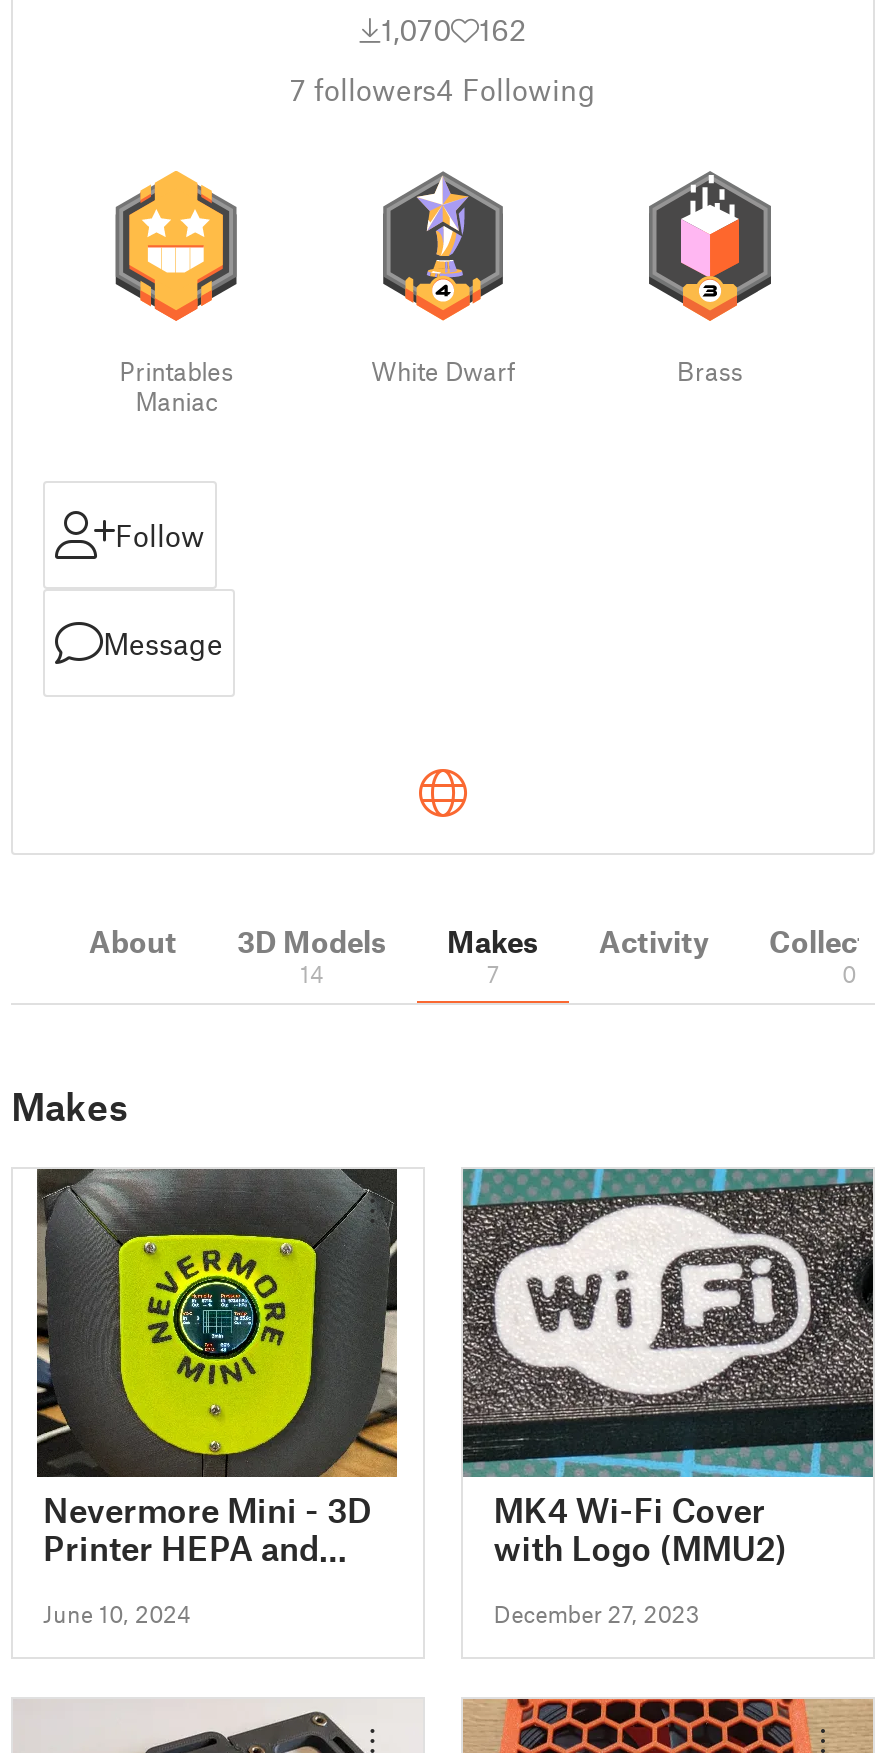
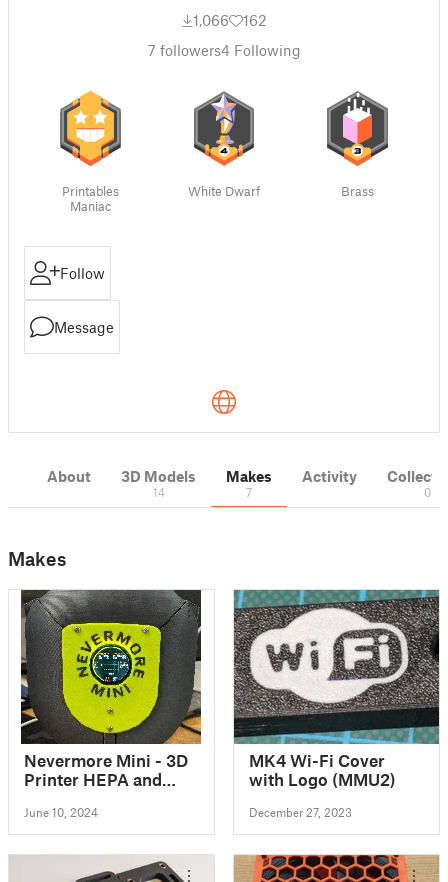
- 1,070 162
+ 1,066 162
